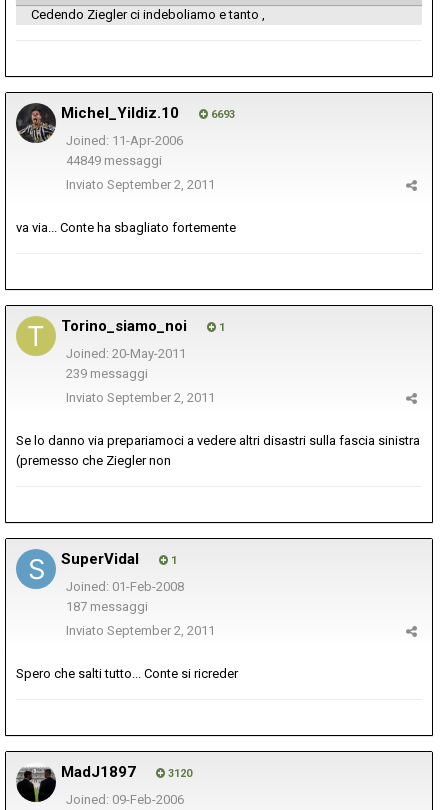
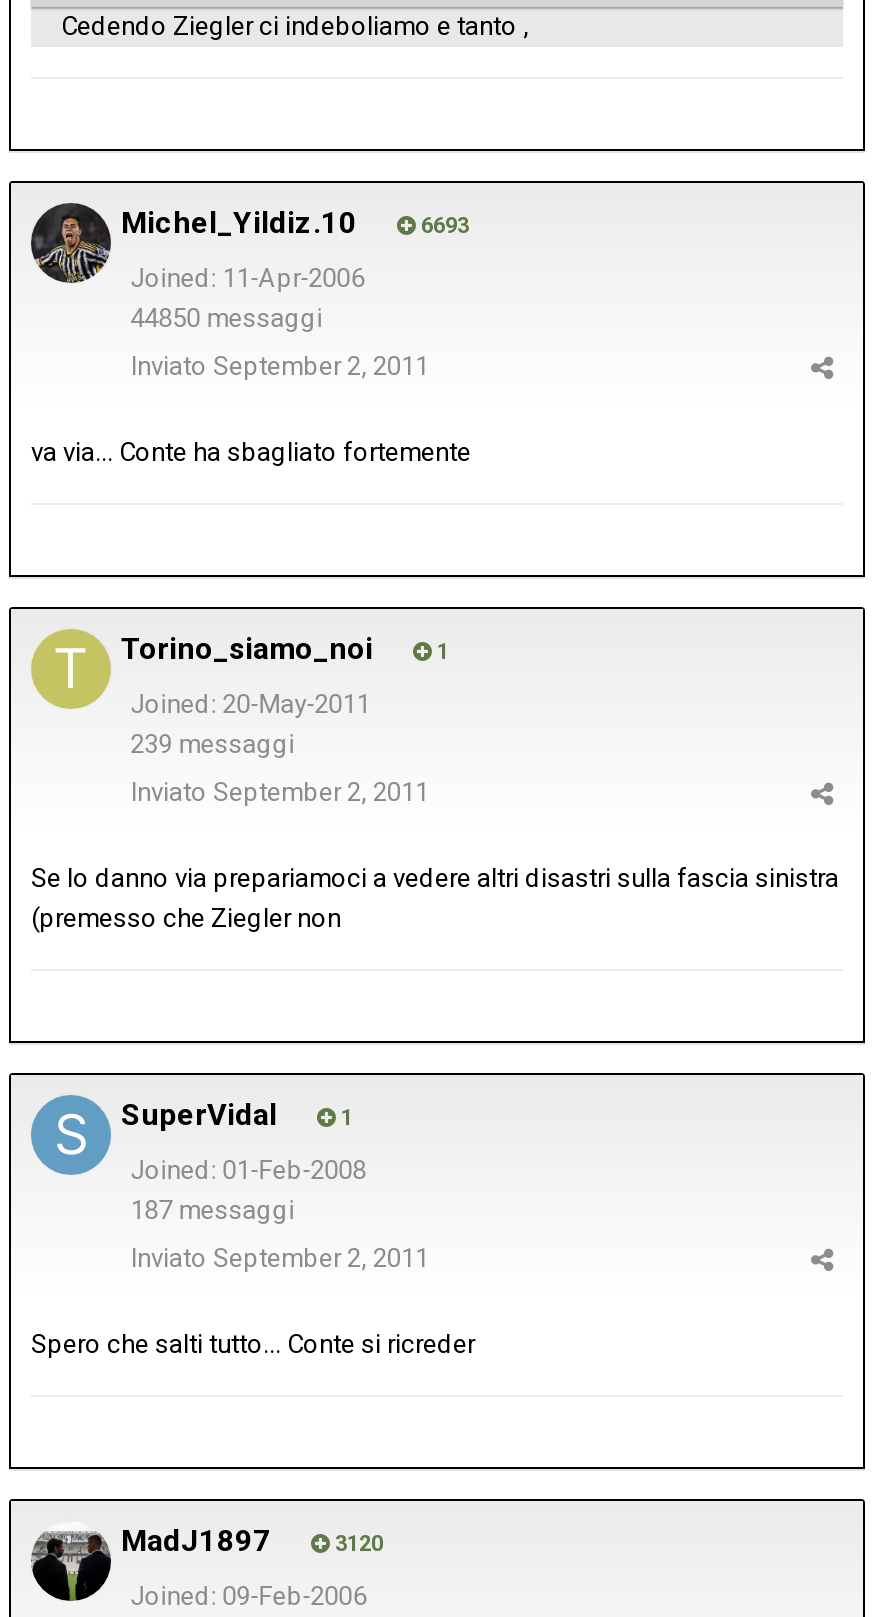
- 44849 messaggi
+ 44850 messaggi
